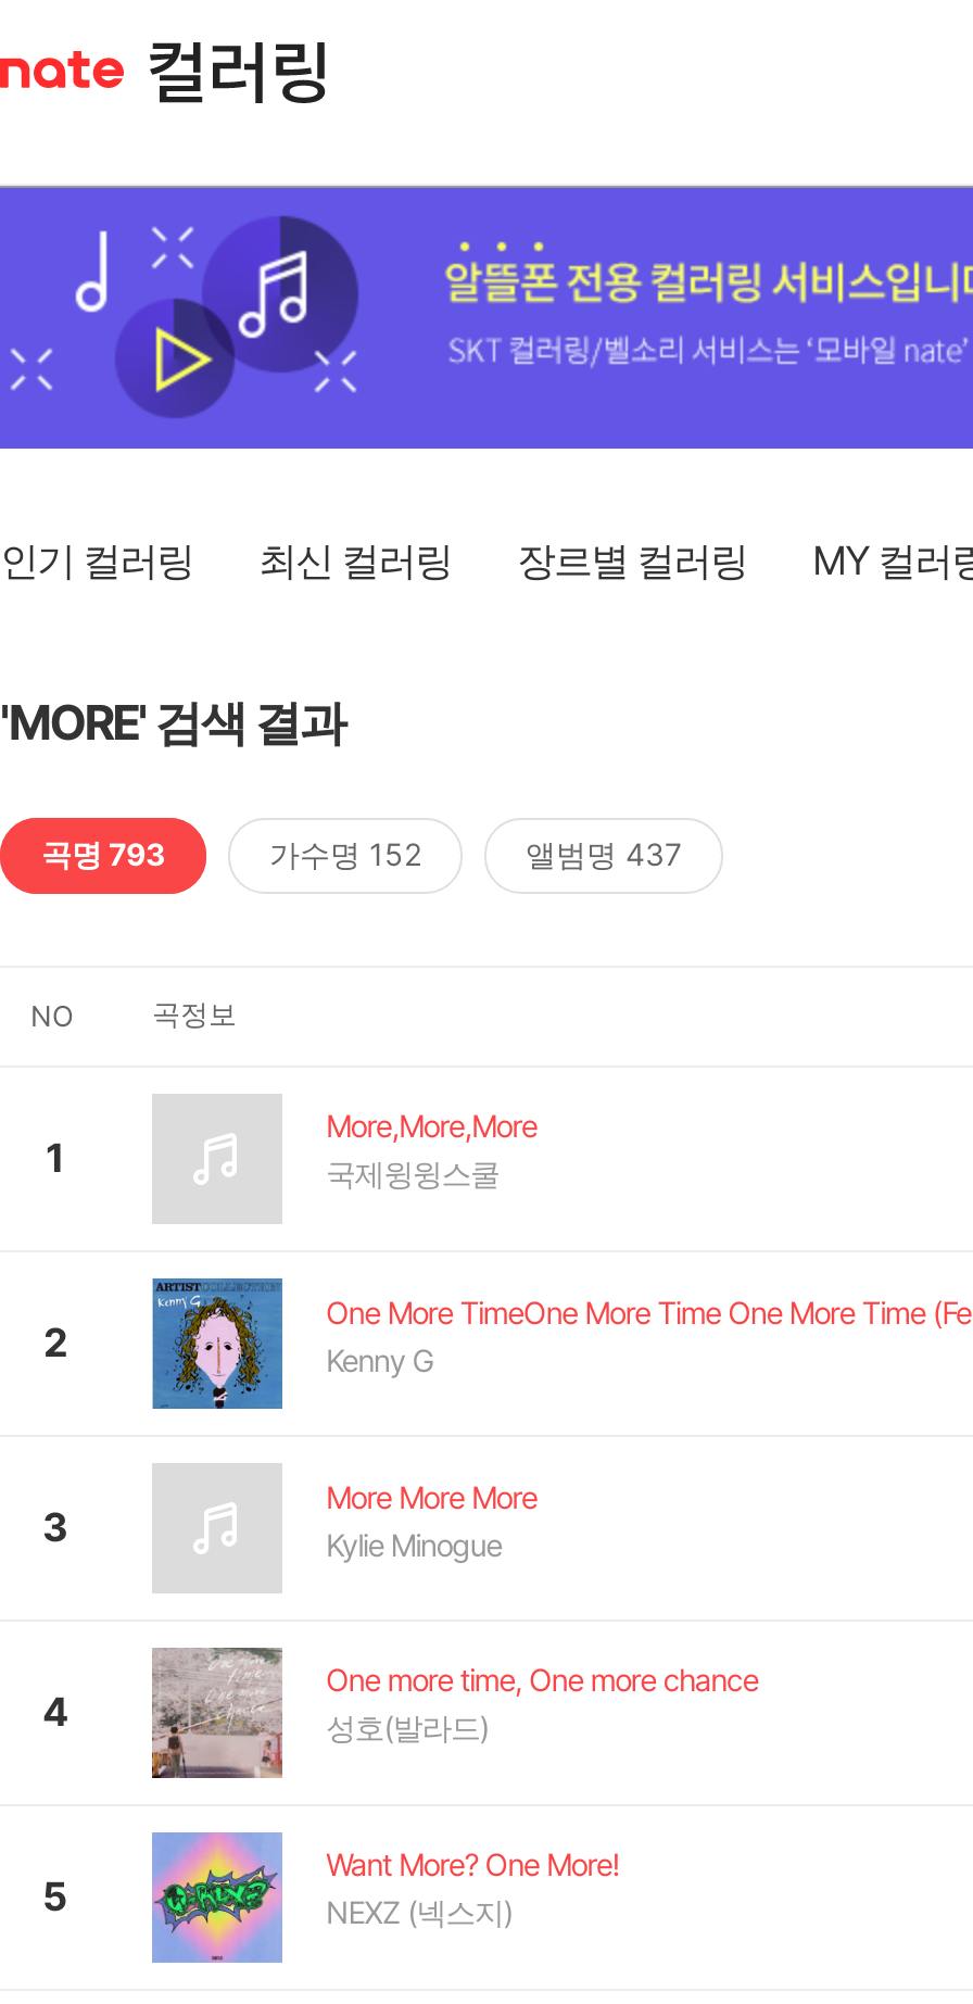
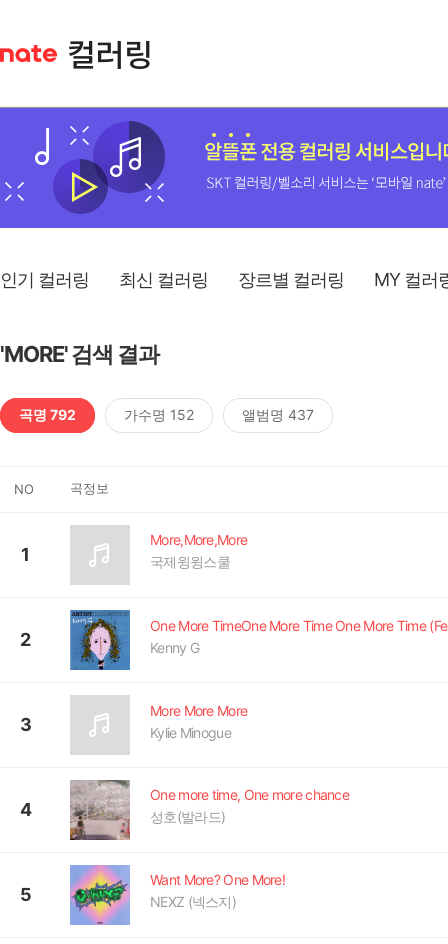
- 곡명 793
+ 곡명 792
